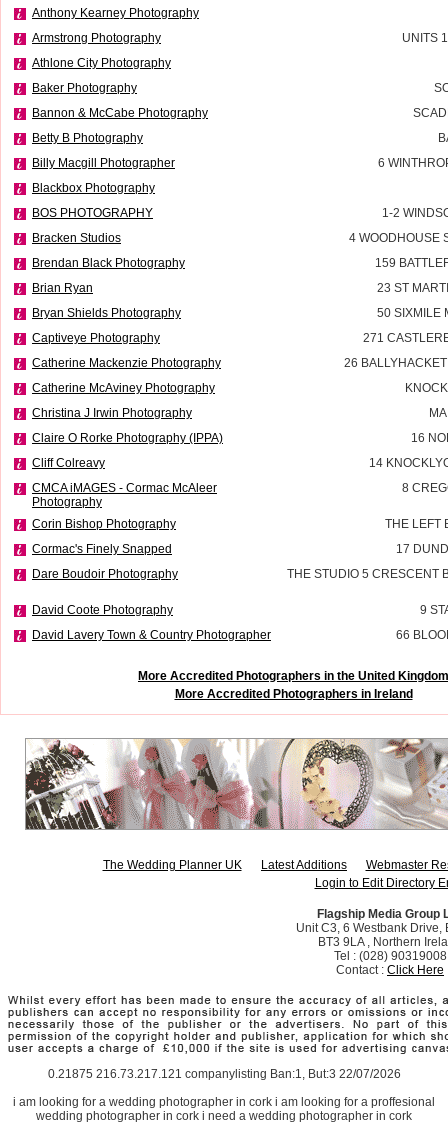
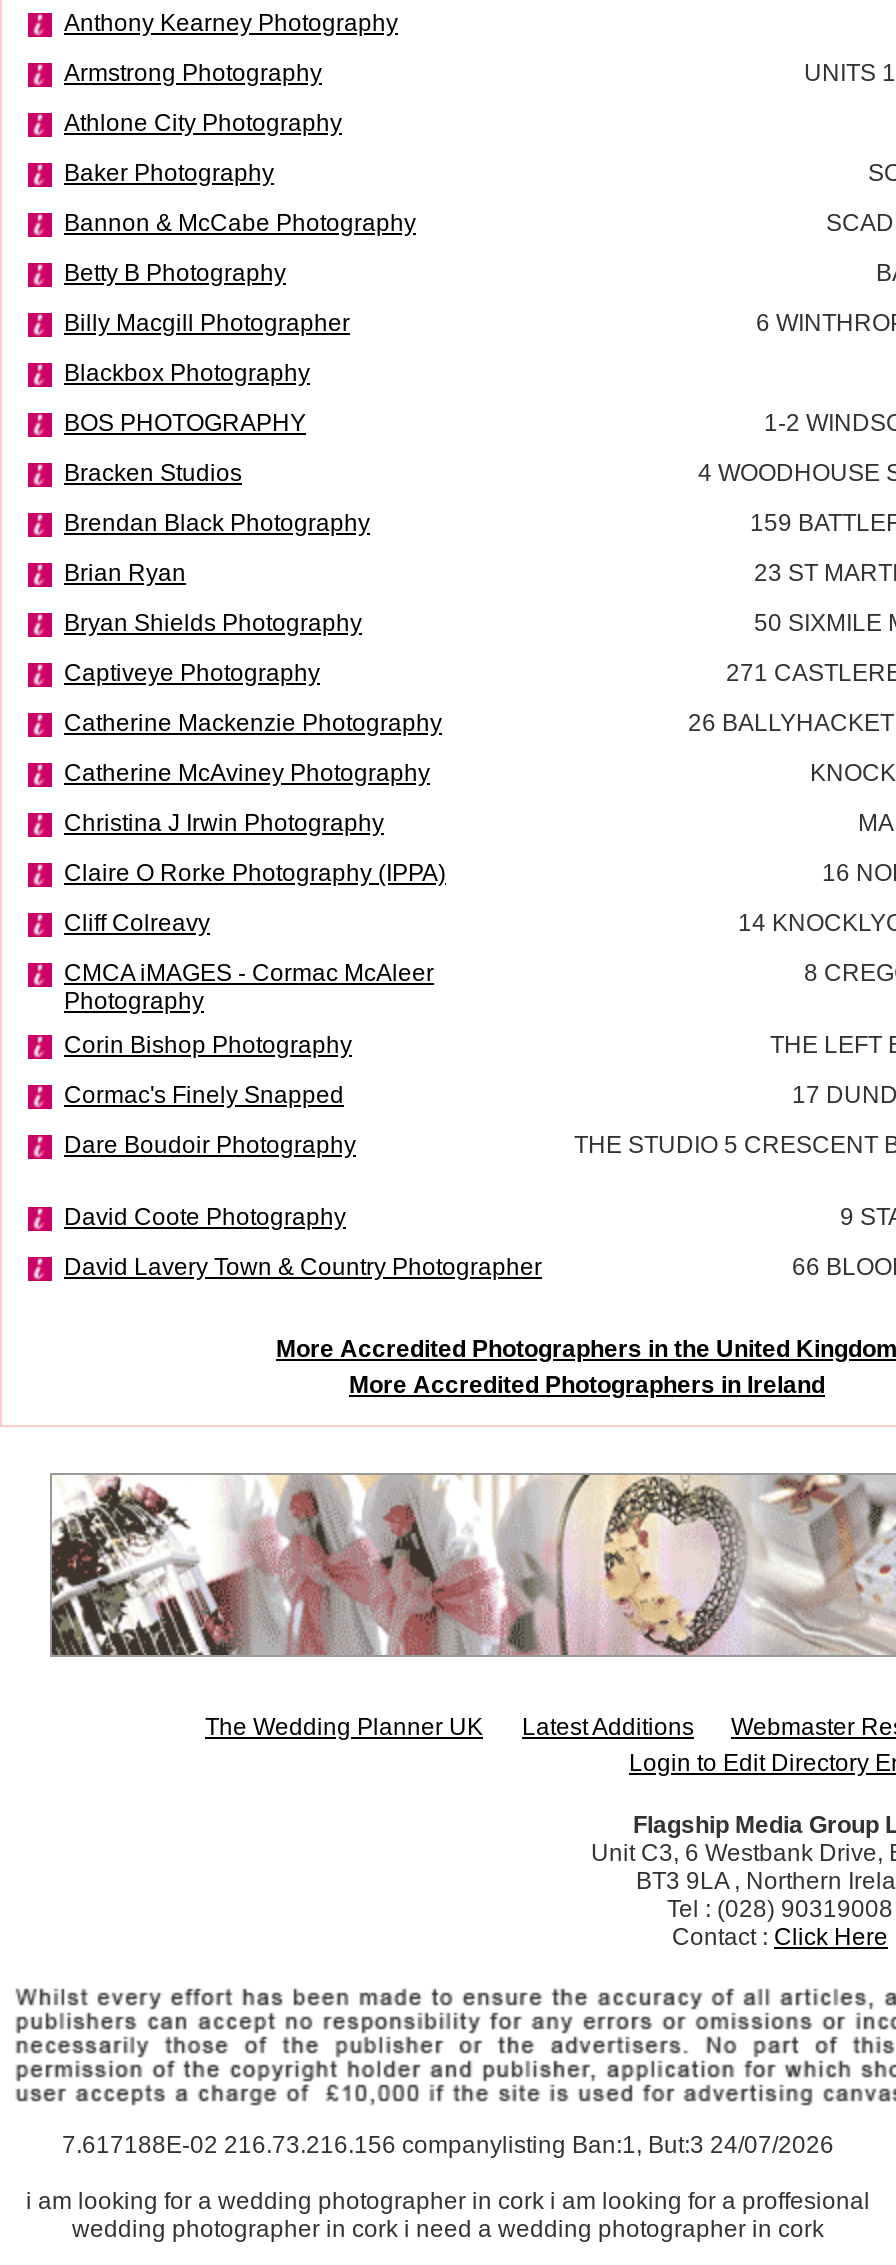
- 0.21875 216.73.217.121 companylisting Ban:1, But:3 22/07/2026
+ 7.617188E-02 216.73.216.156 companylisting Ban:1, But:3 24/07/2026
